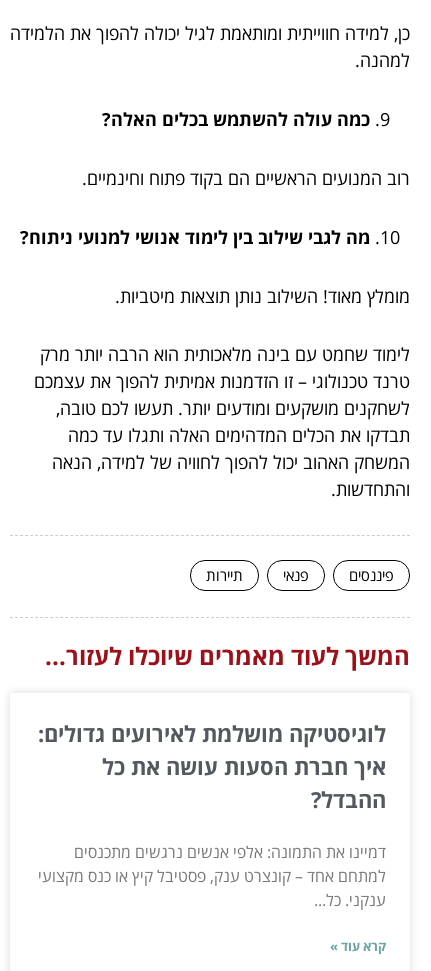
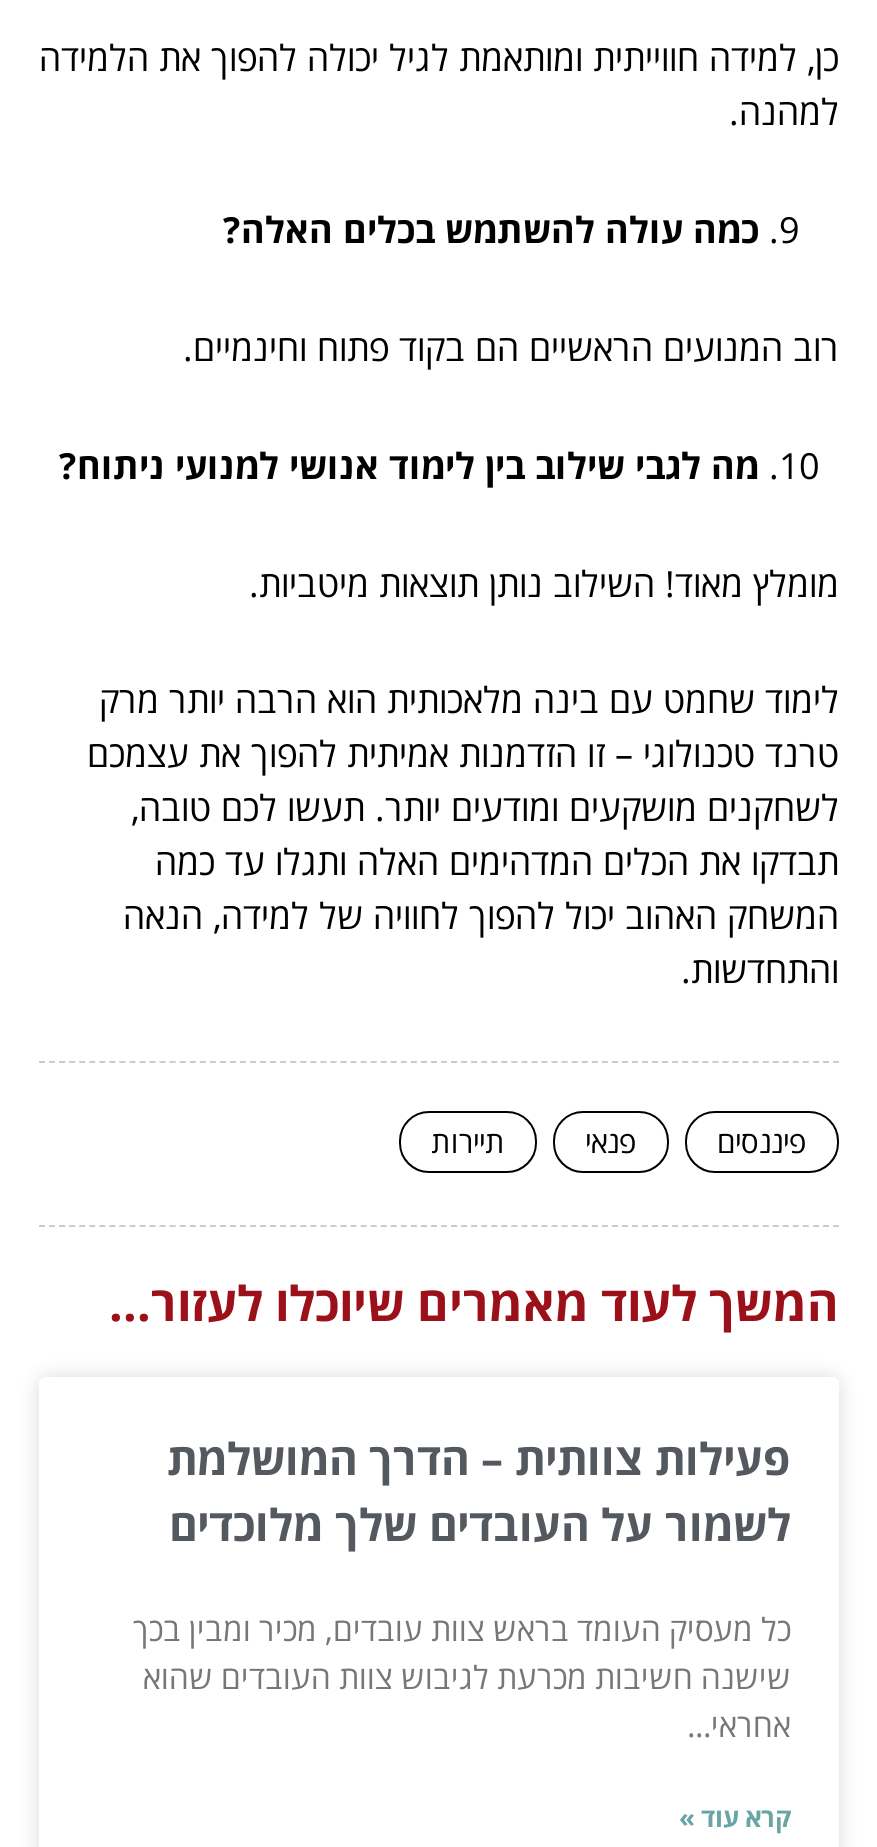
- לוגיסטיקה מושלמת לאירועים גדולים:
- איך חברת הסעות עושה את כל
- ההבדל?
+ פעילות צוותית – הדרך המושלמת
+ לשמור על העובדים שלך מלוכדים

- דמיינו את התמונה: אלפי אנשים נרגשים מתכנסים
- למתחם אחד – קונצרט ענק, פסטיבל קיץ או כנס מקצועי
- ענקני. כל...
+ כל מעסיק העומד בראש צוות עובדים, מכיר ומבין בכך
+ שישנה חשיבות מכרעת לגיבוש צוות העובדים שהוא
+ אחראי...
